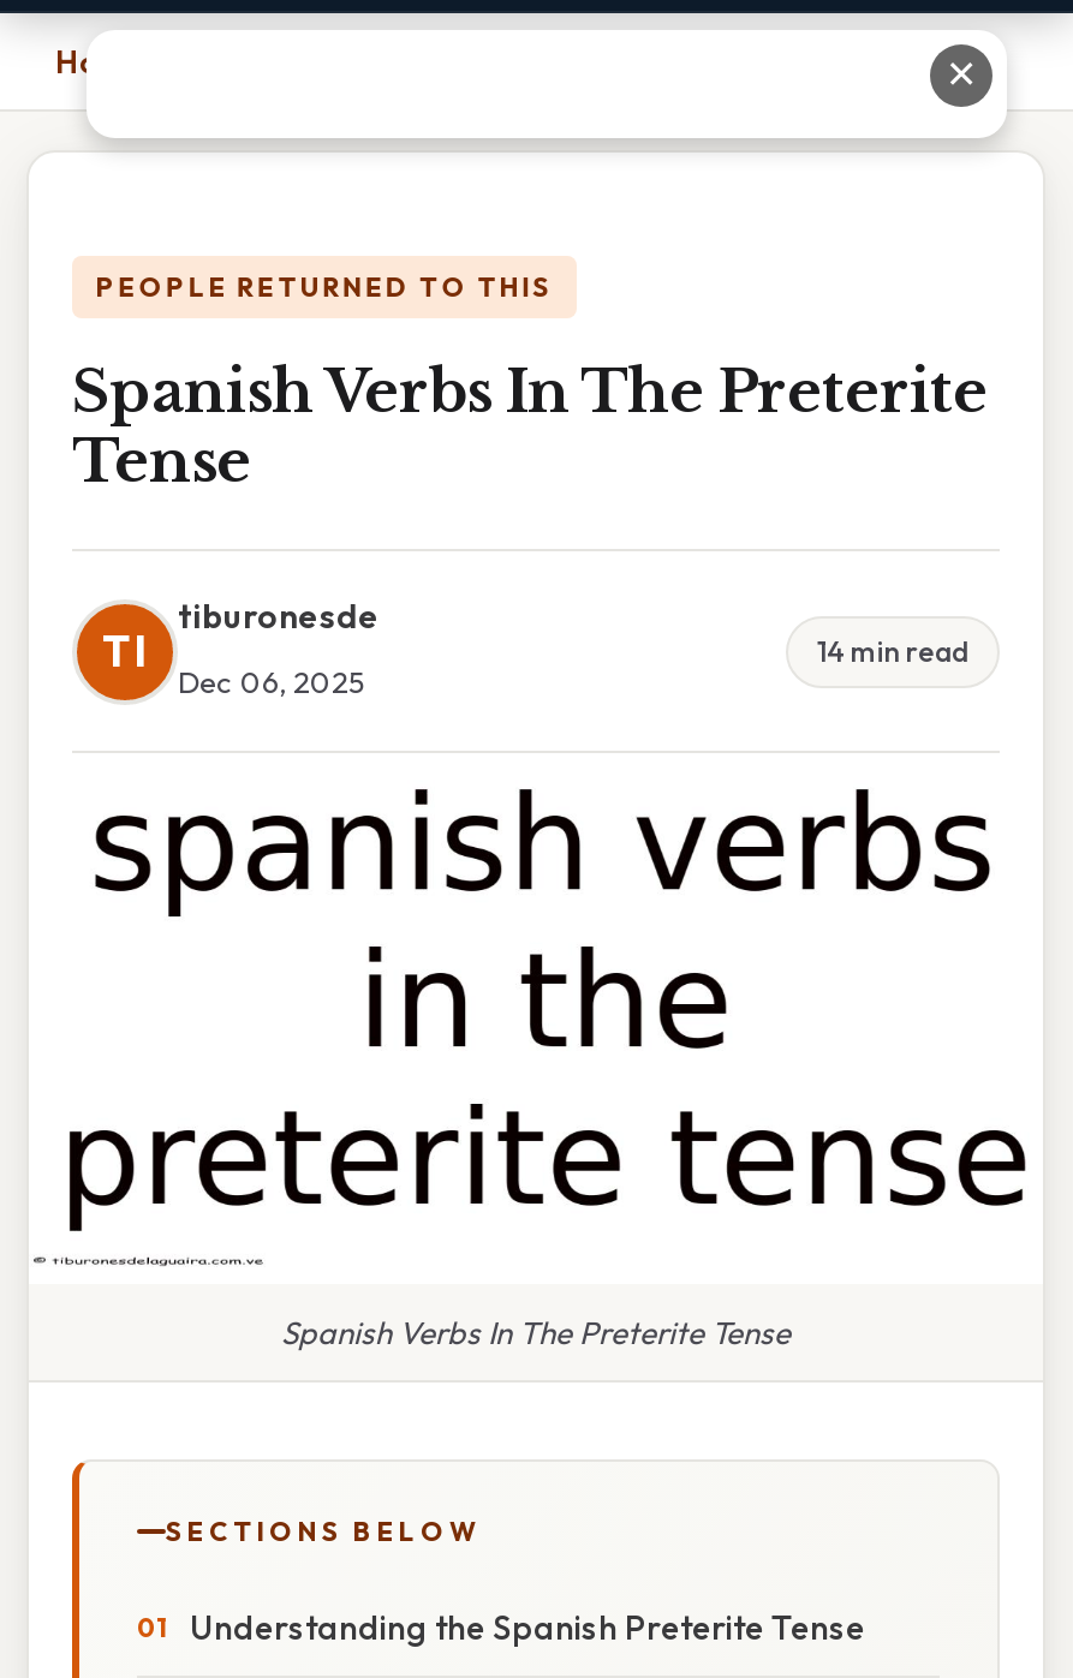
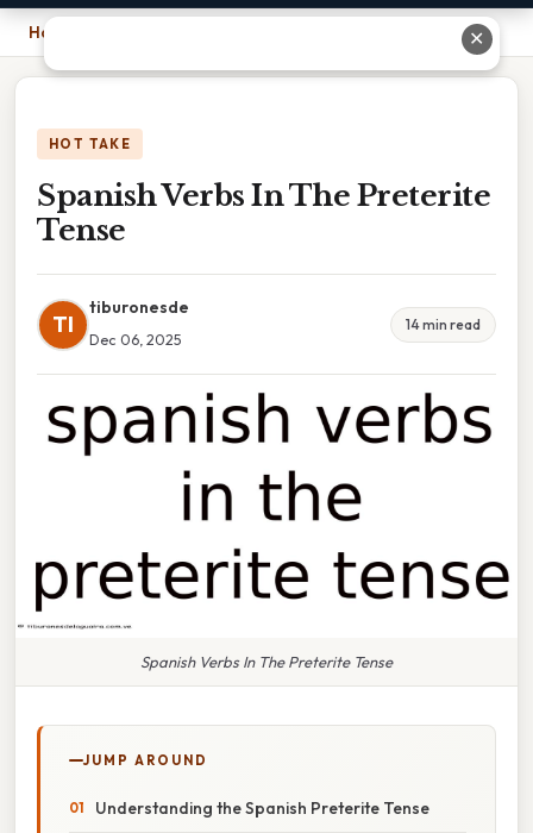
- PEOPLE RETURNED TO THIS
+ HOT TAKE

- SECTIONS BELOW
+ JUMP AROUND
